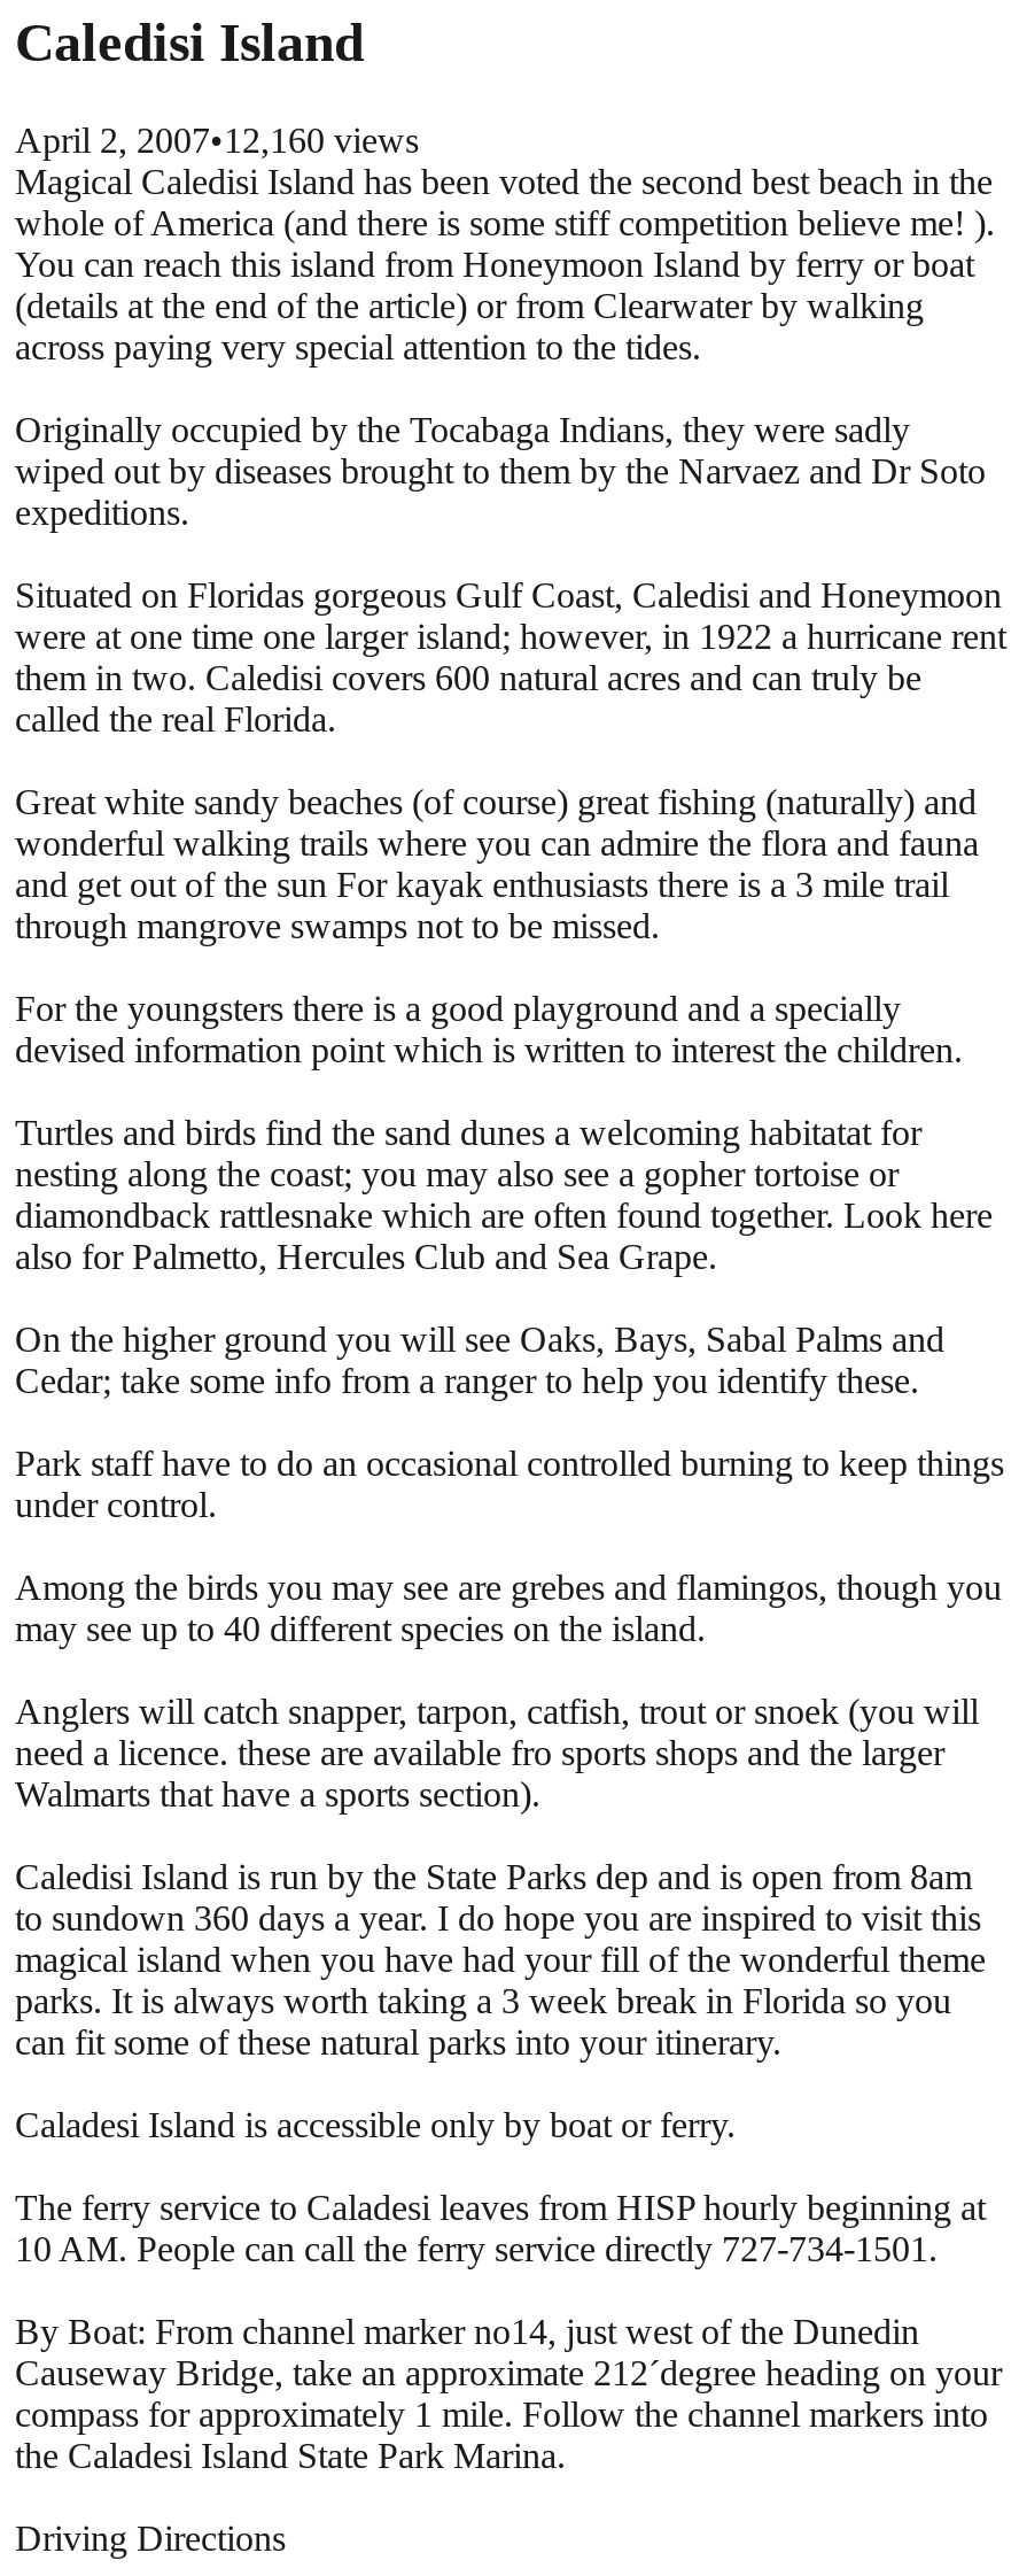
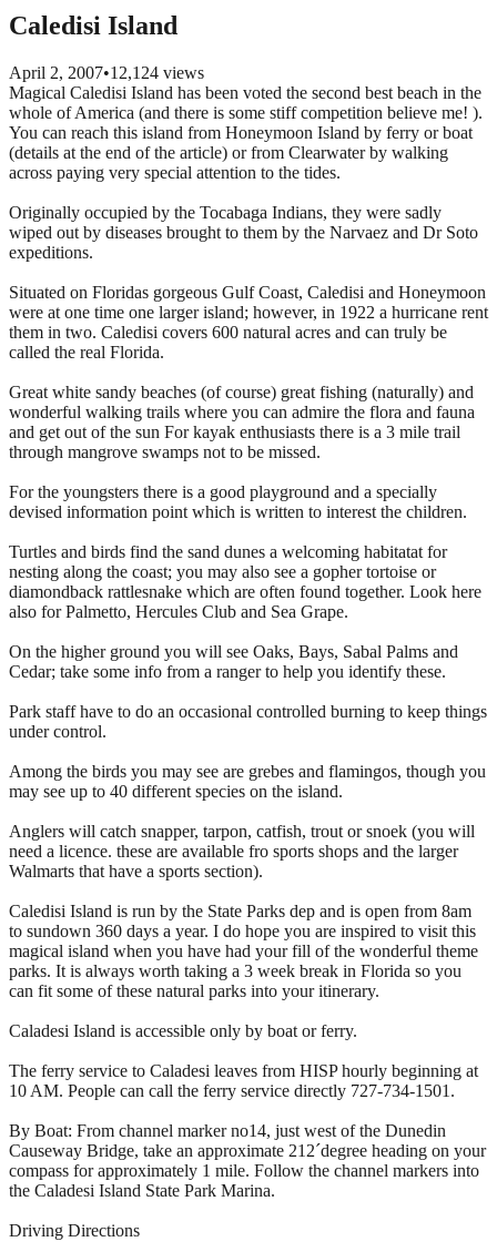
- April 2, 2007•12,160 views
+ April 2, 2007•12,124 views
